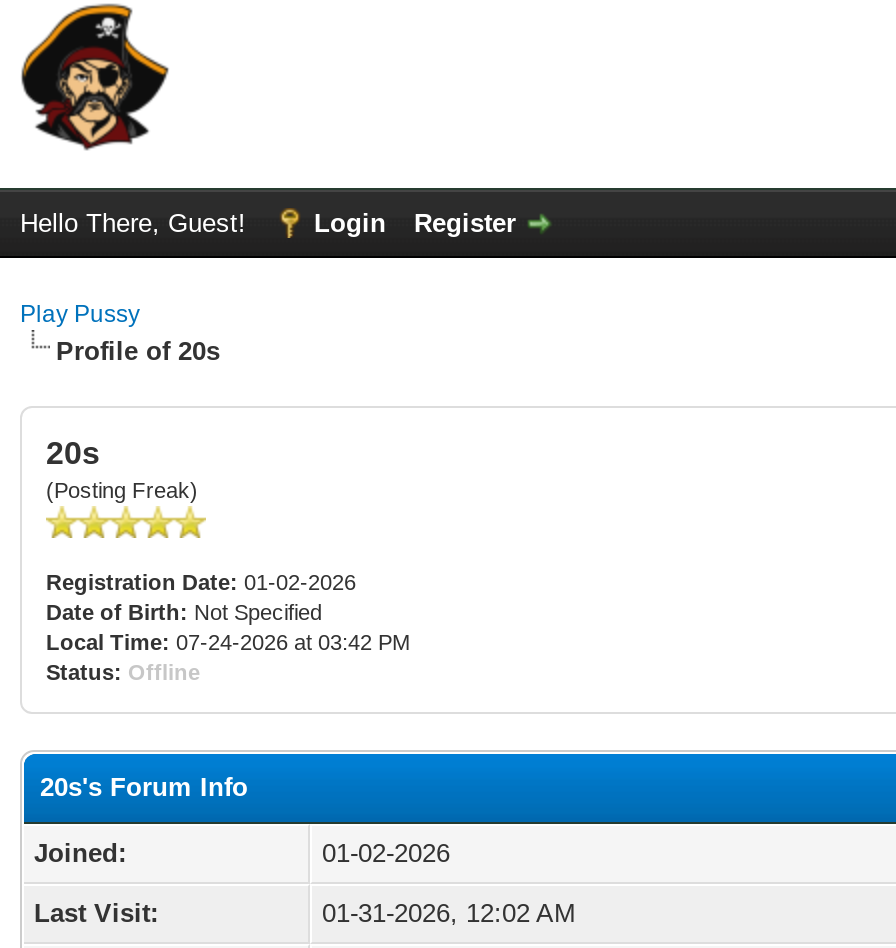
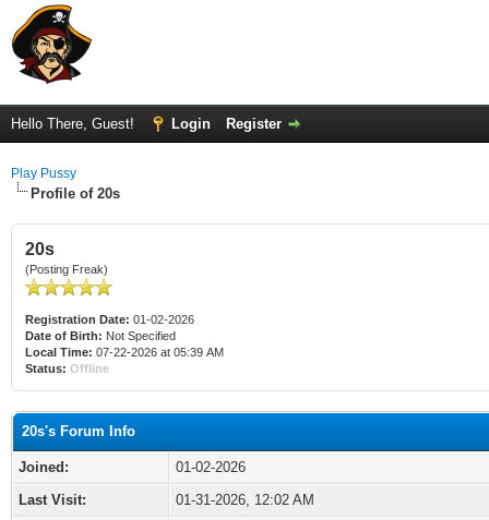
- Local Time: 07-24-2026 at 03:42 PM
+ Local Time: 07-22-2026 at 05:39 AM
